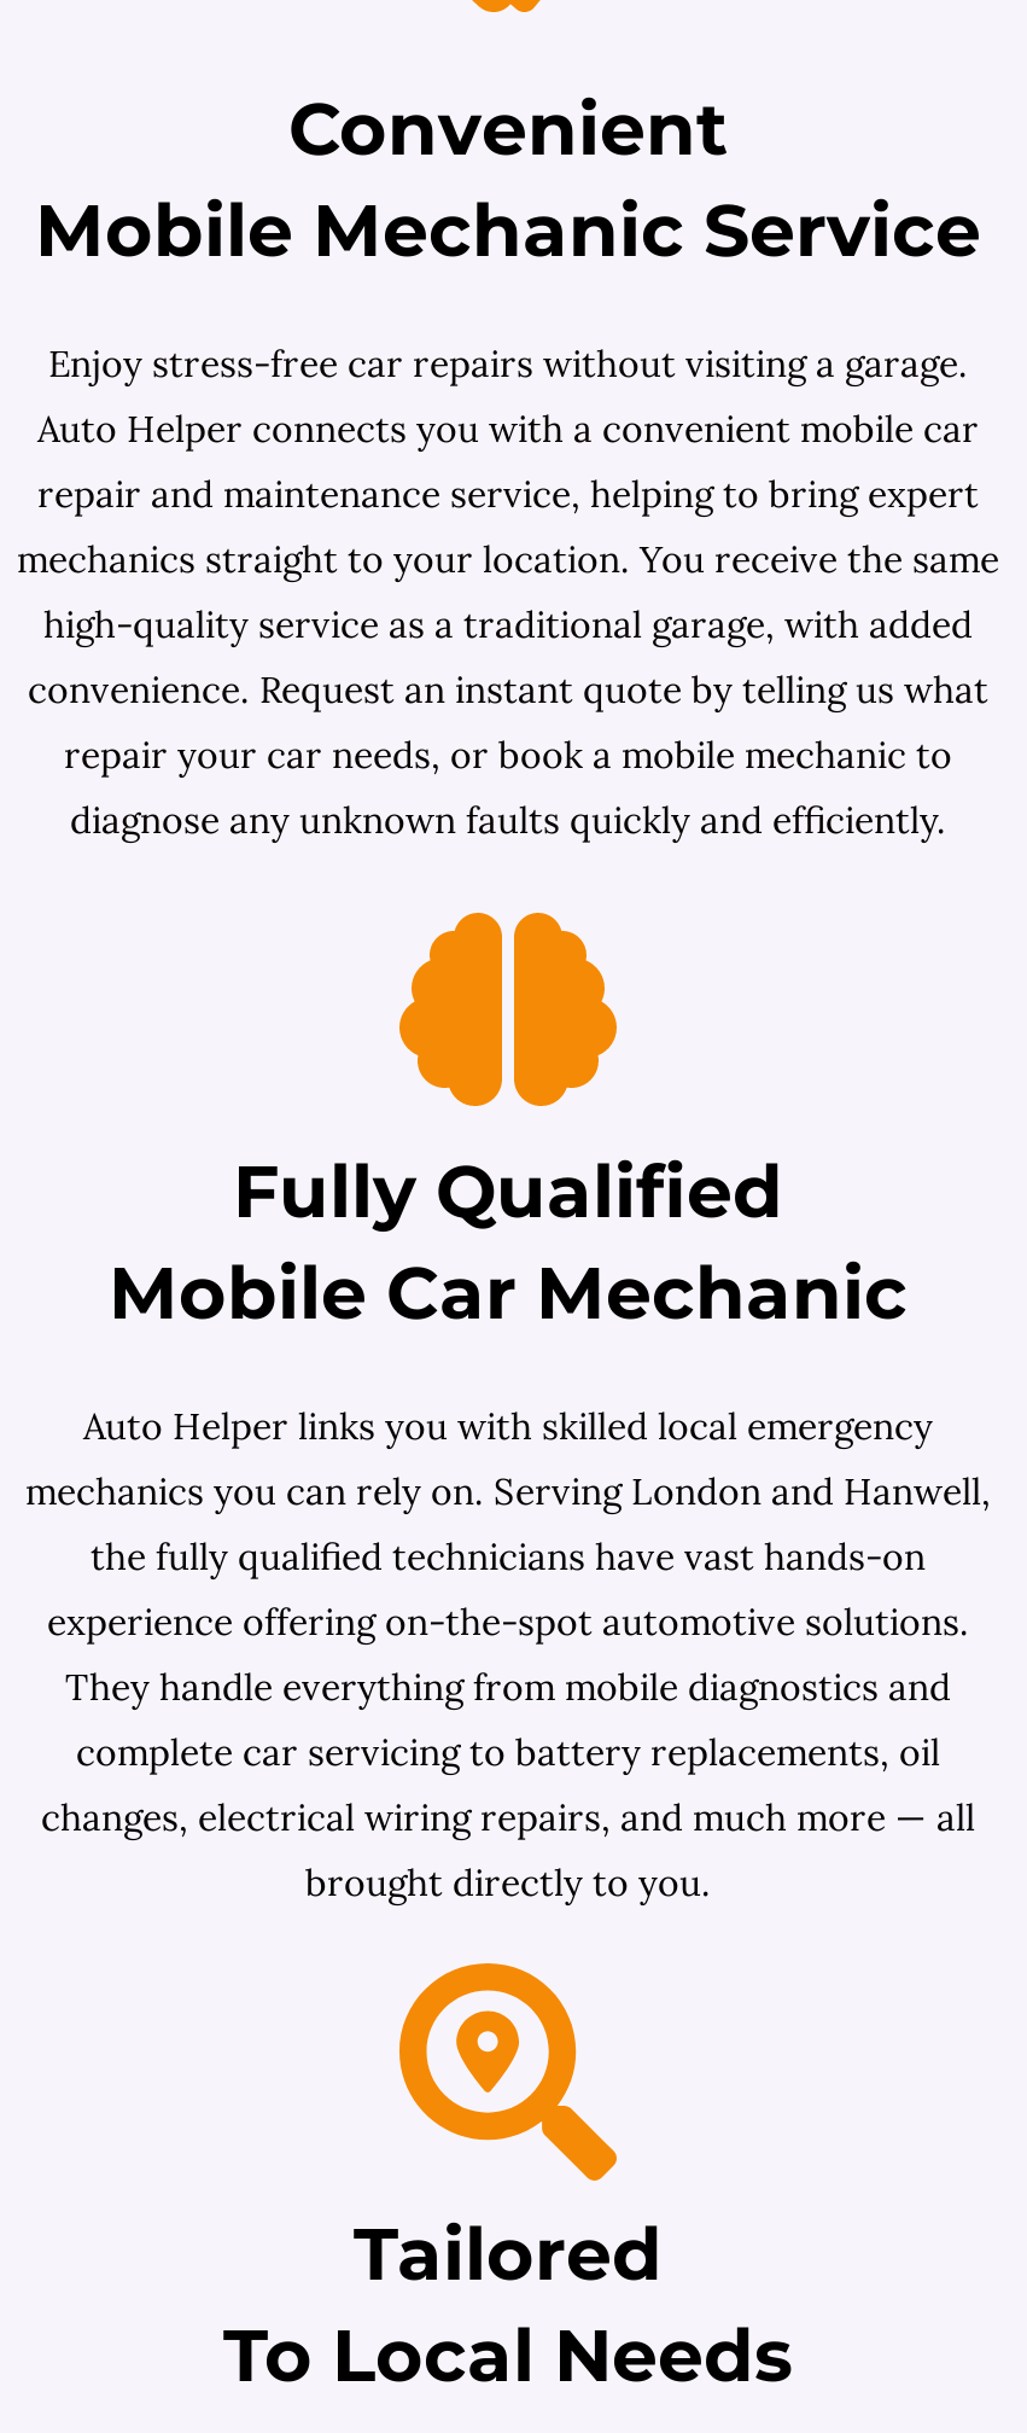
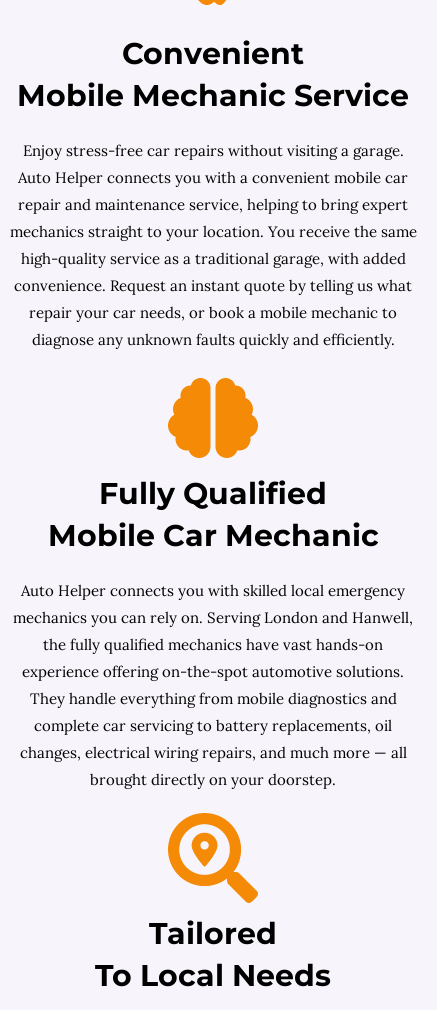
- Auto Helper links you with skilled local emergency
+ Auto Helper connects you with skilled local emergency

- the fully qualified technicians have vast hands-on
+ the fully qualified mechanics have vast hands-on

- brought directly to you.
+ brought directly on your doorstep.
